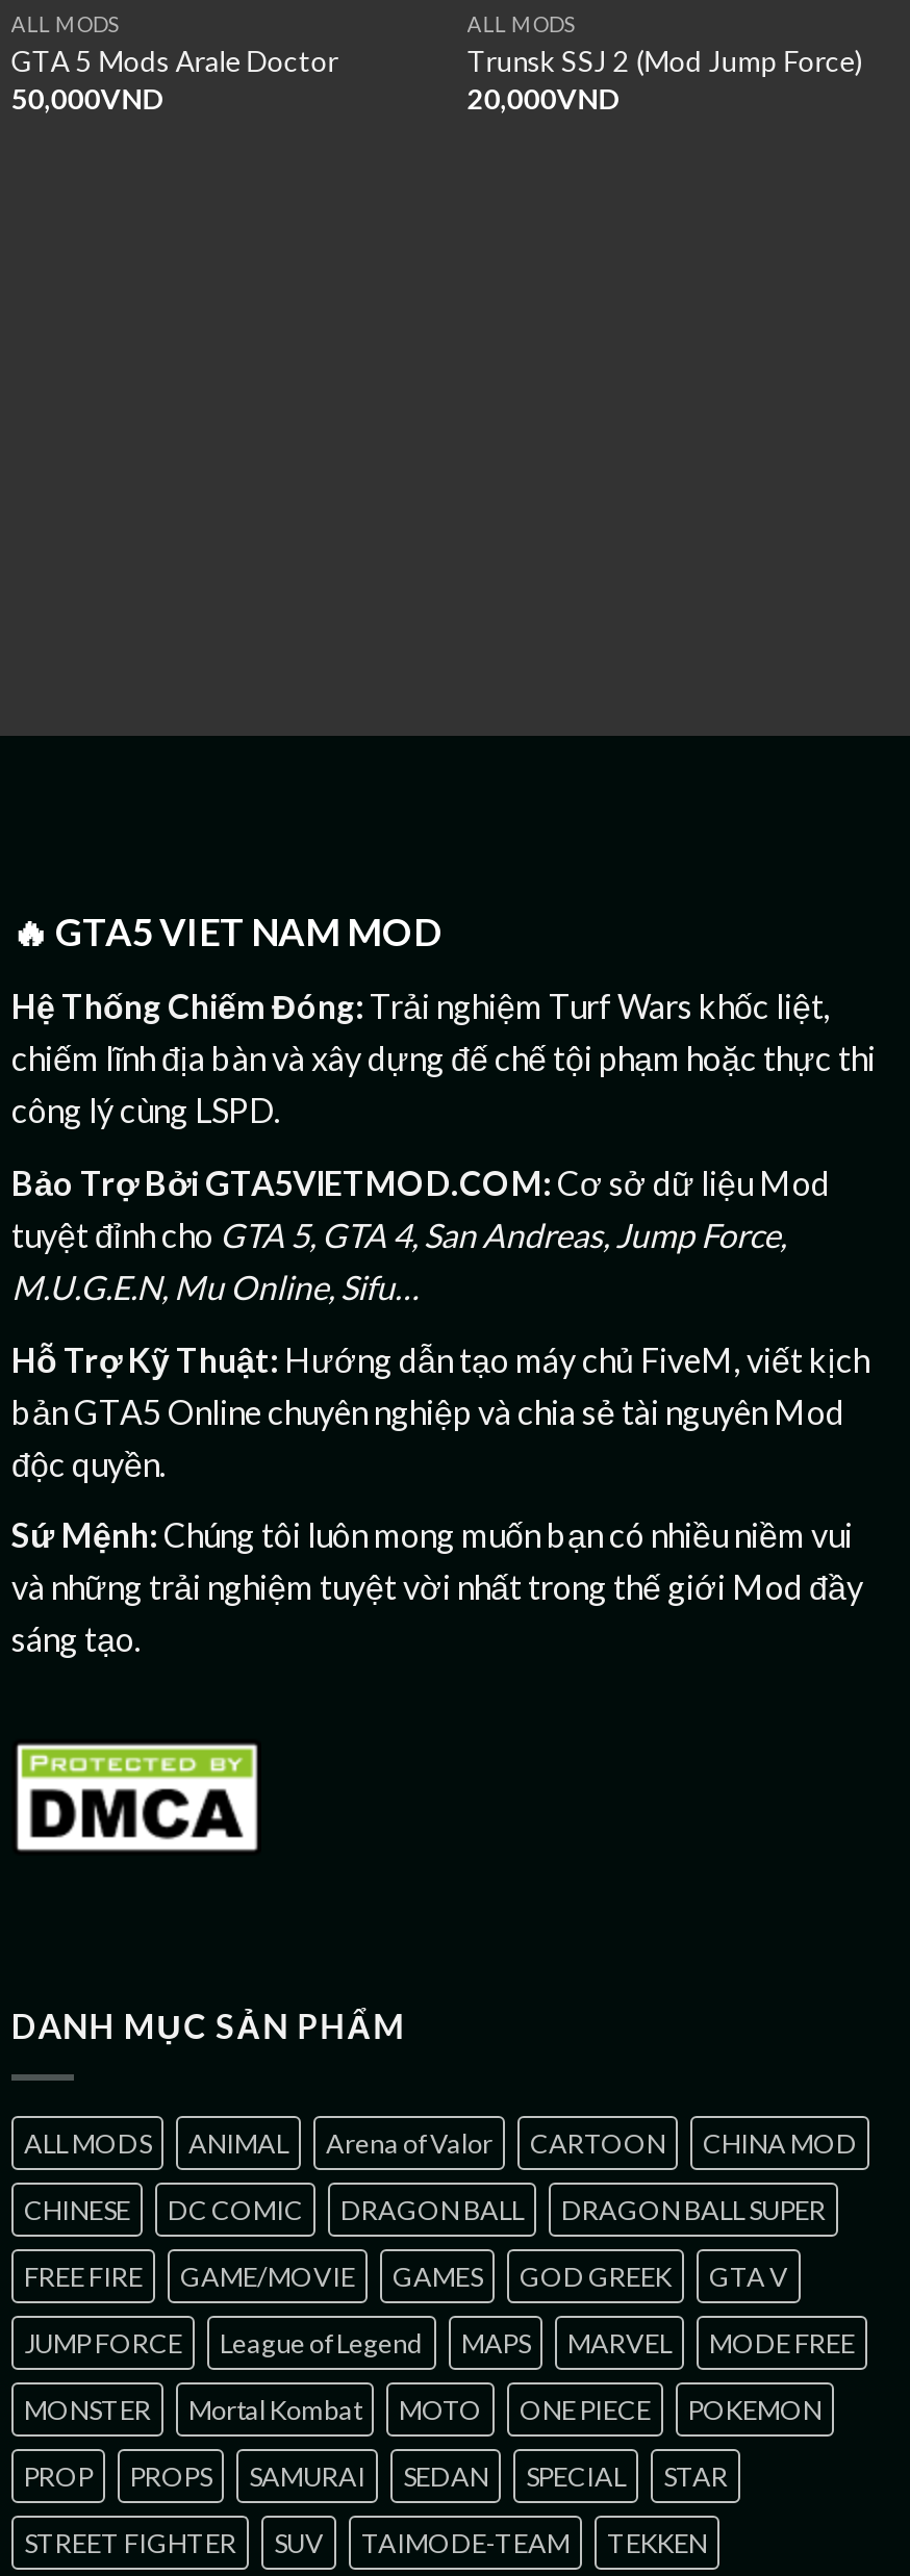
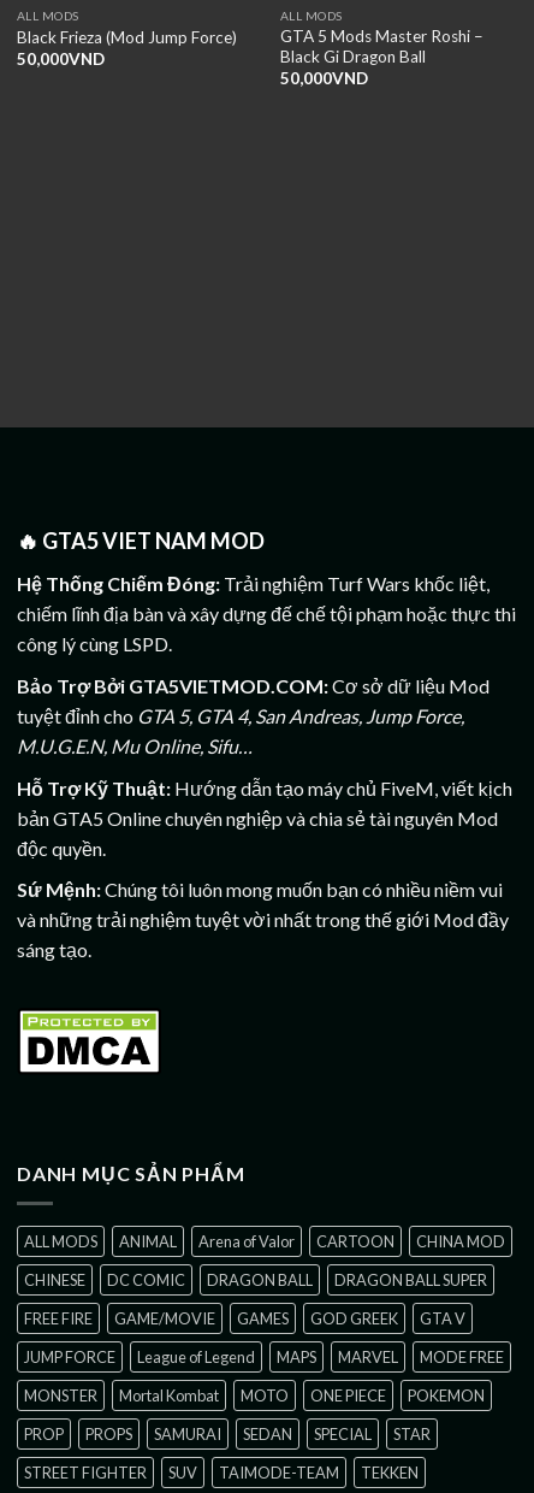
- GTA 5 Mods Arale Doctor
+ Black Frieza (Mod Jump Force)

- Trunsk SSJ 2 (Mod Jump Force)
- 20,000VND
+ GTA 5 Mods Master Roshi –
+ Black Gi Dragon Ball
+ 50,000VND
